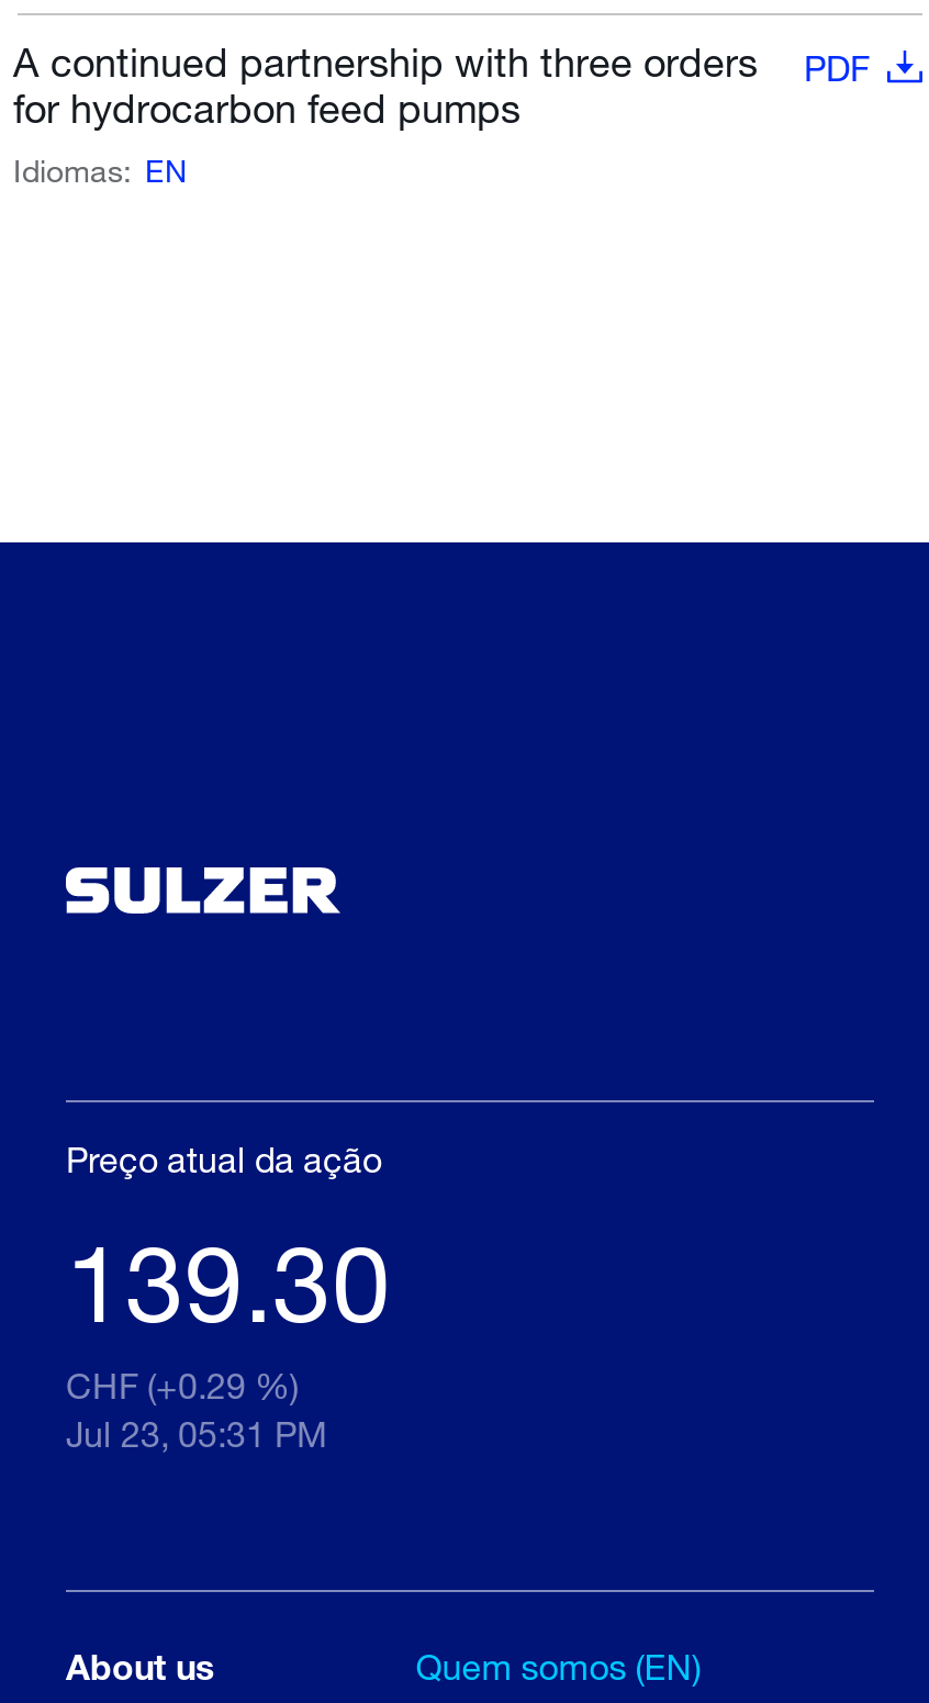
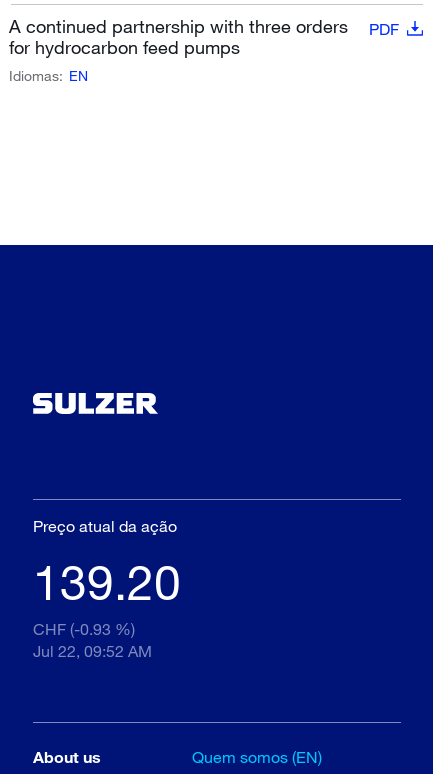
- 139.30
+ 139.20

- CHF (+0.29 %)
+ CHF (-0.93 %)

- Jul 23, 05:31 PM
+ Jul 22, 09:52 AM
